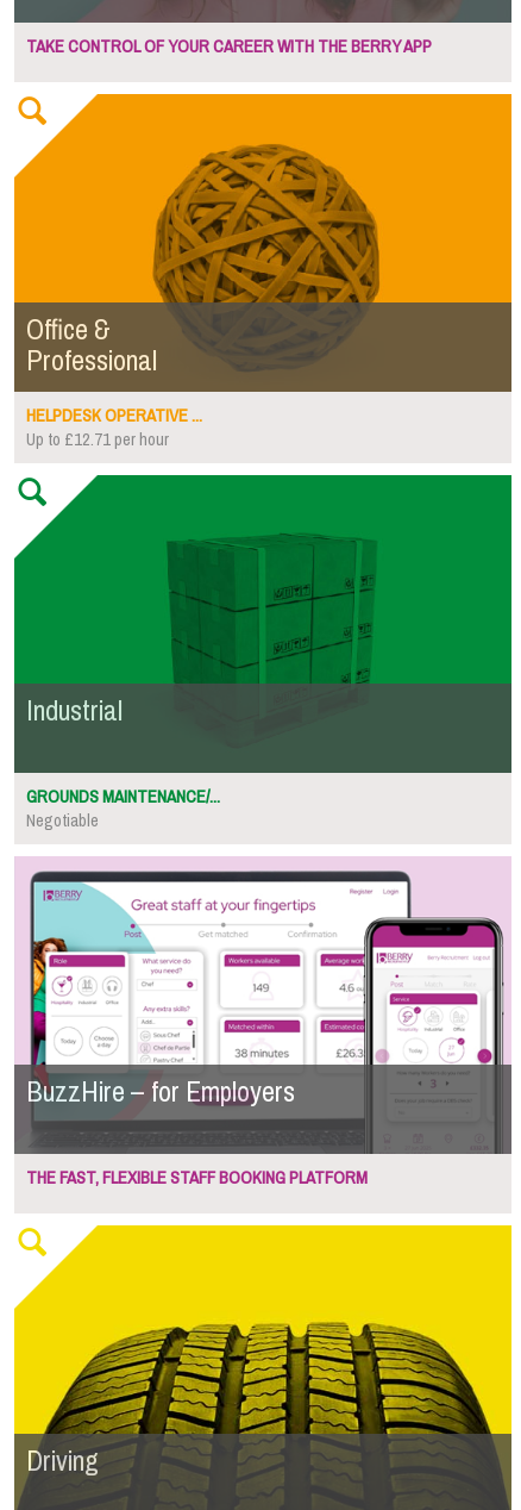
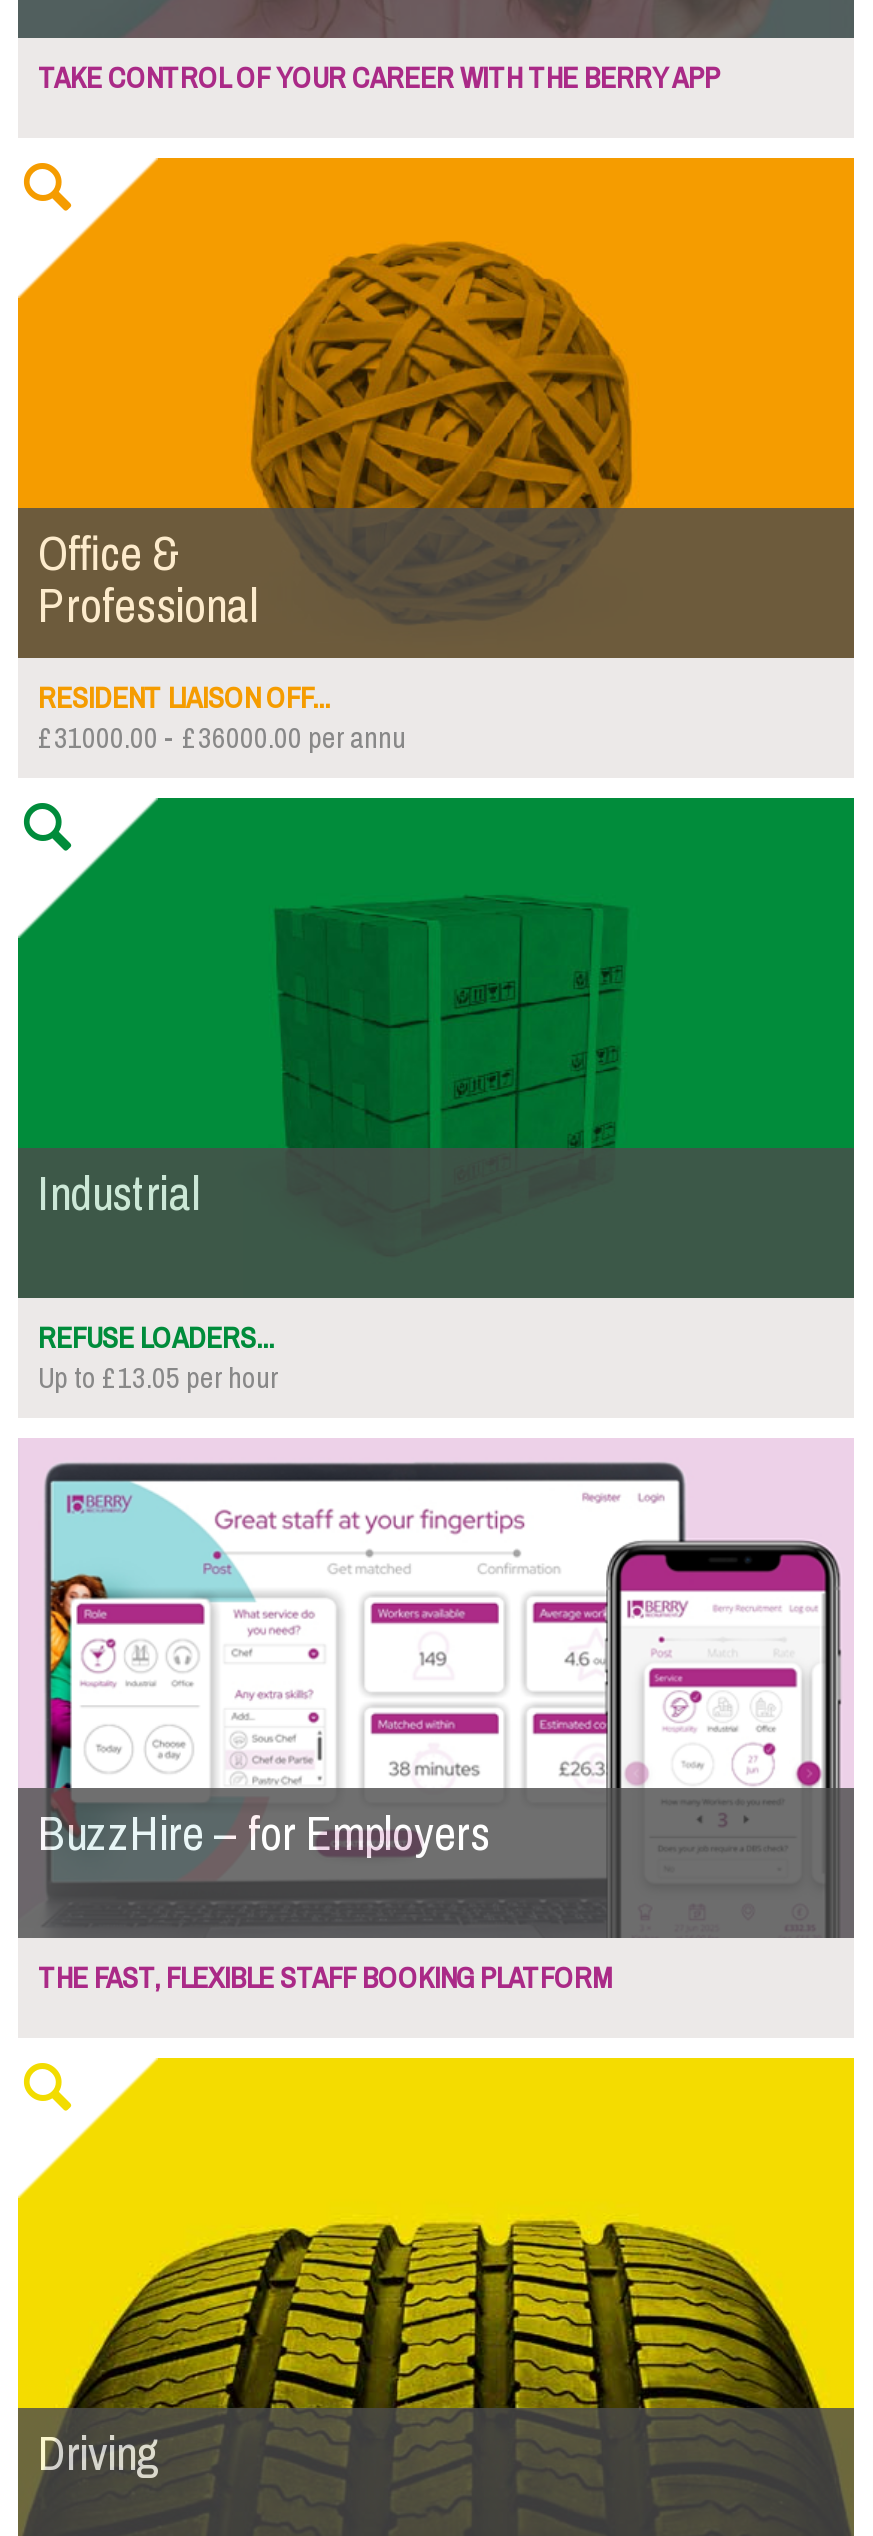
- HELPDESK OPERATIVE ...
- Up to £12.71 per hour
+ RESIDENT LIAISON OFF...
+ £31000.00 - £36000.00 per annu

- GROUNDS MAINTENANCE/...
- Negotiable
+ REFUSE LOADERS...
+ Up to £13.05 per hour
